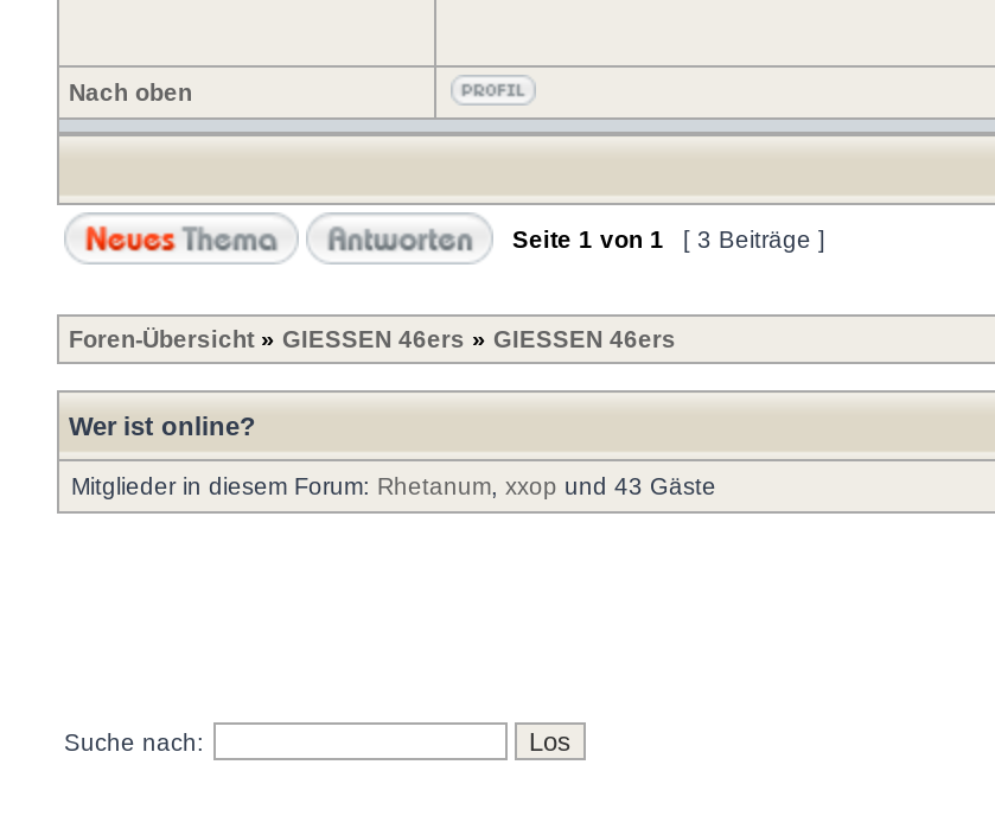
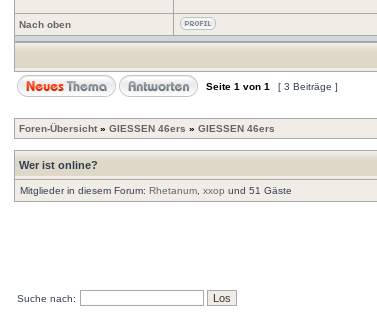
- Mitglieder in diesem Forum: Rhetanum, xxop und 43 Gäste
+ Mitglieder in diesem Forum: Rhetanum, xxop und 51 Gäste
